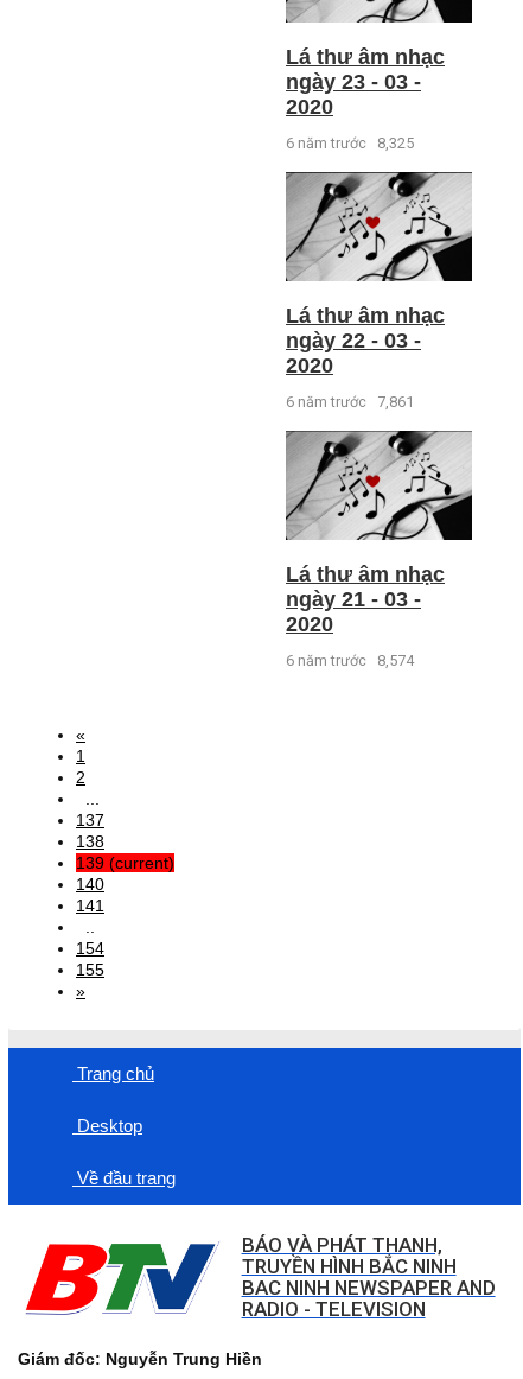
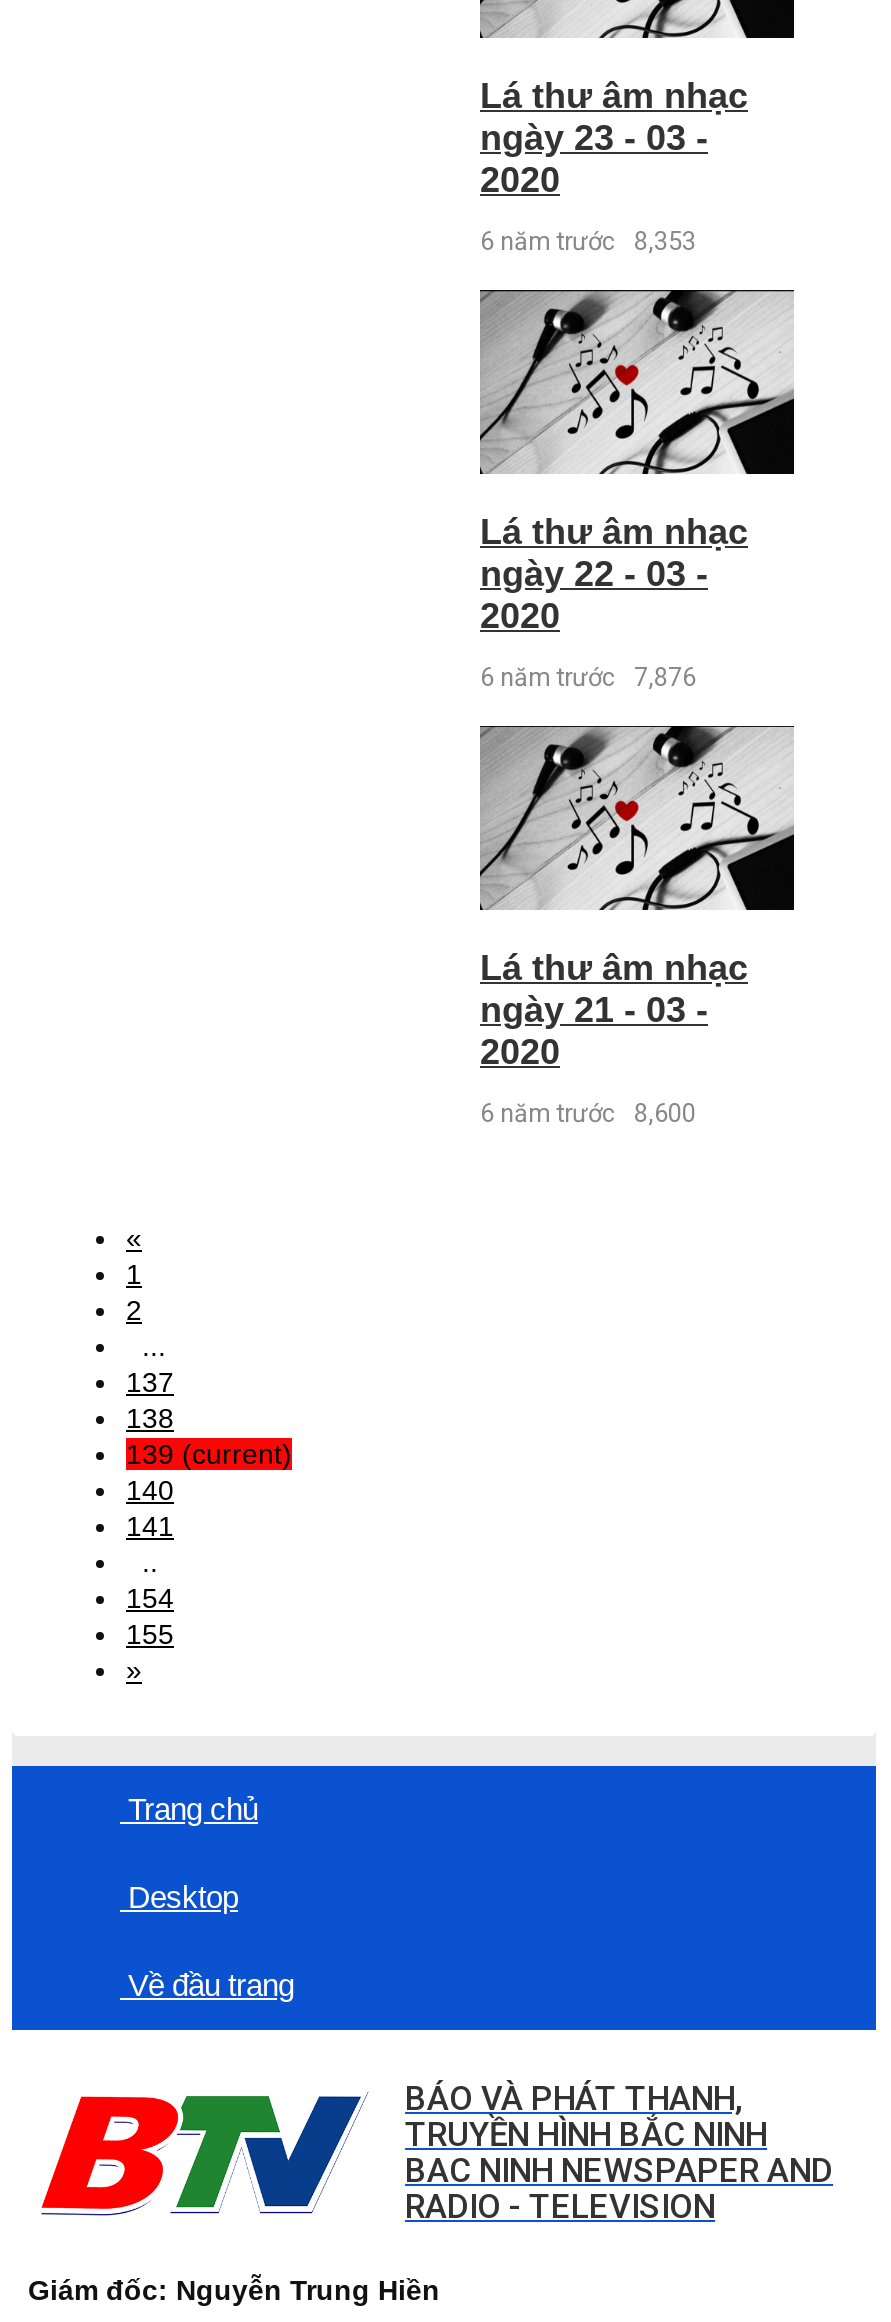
- 6 năm trước 8,325
+ 6 năm trước 8,353

- 6 năm trước 7,861
+ 6 năm trước 7,876

- 6 năm trước 8,574
+ 6 năm trước 8,600
